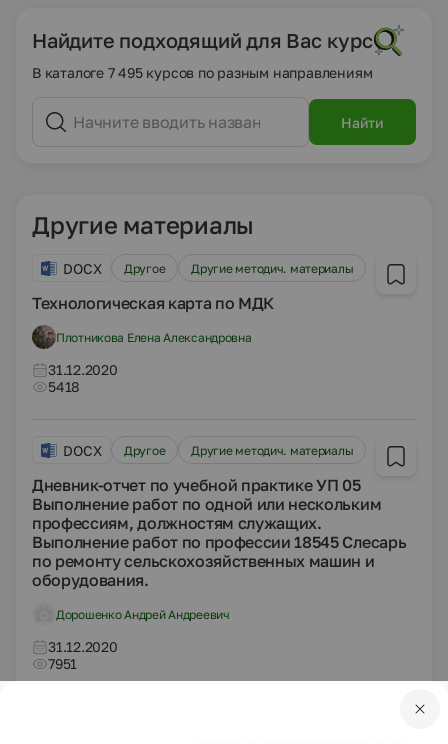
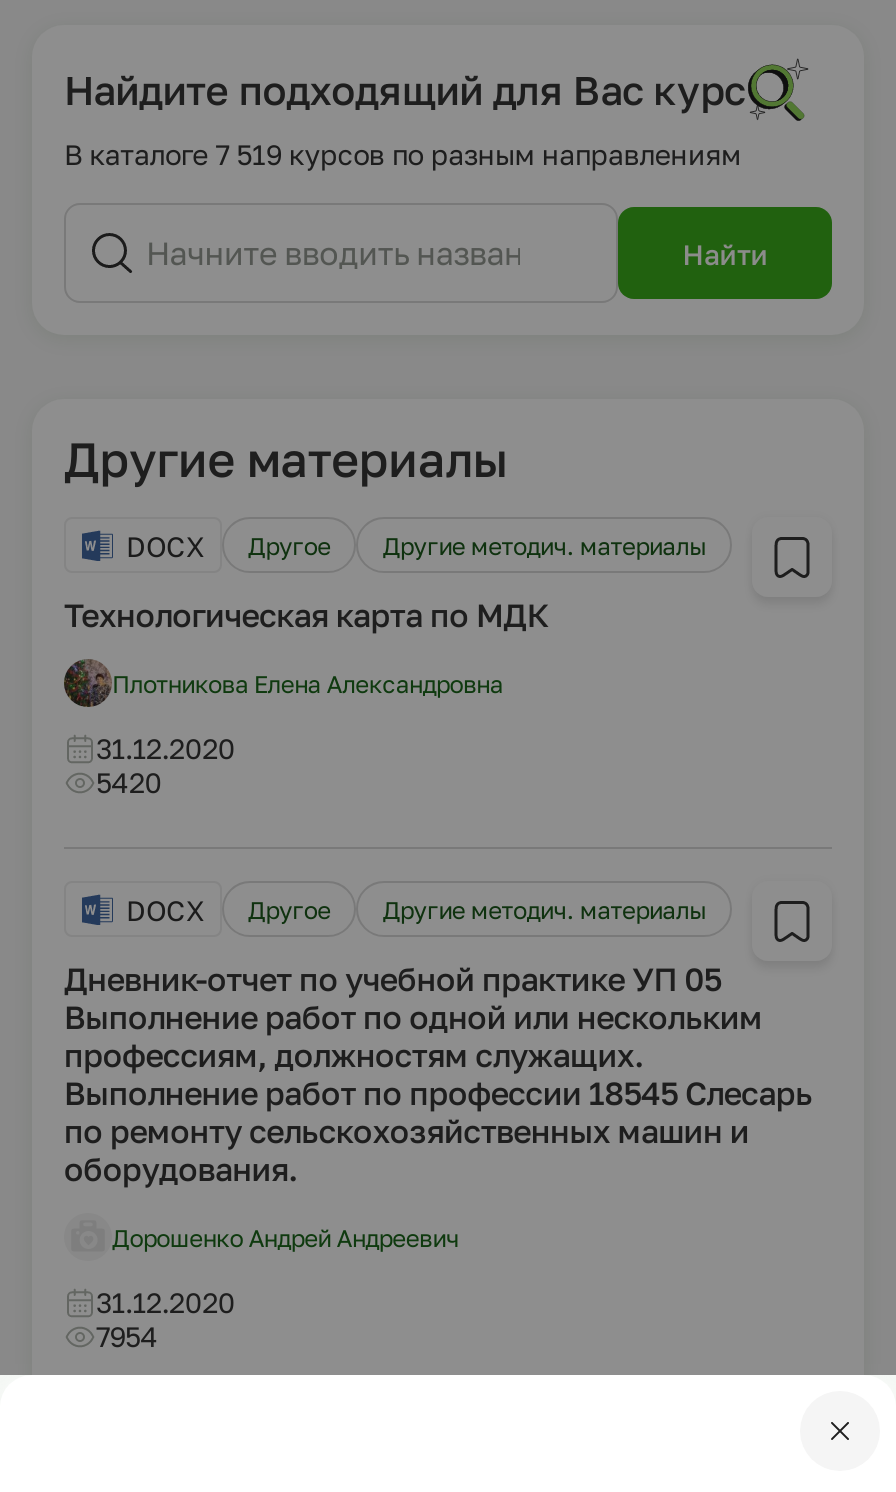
- В каталоге 7 495 курсов по разным направлениям
+ В каталоге 7 519 курсов по разным направлениям

- 5418
+ 5420

- 7951
+ 7954
